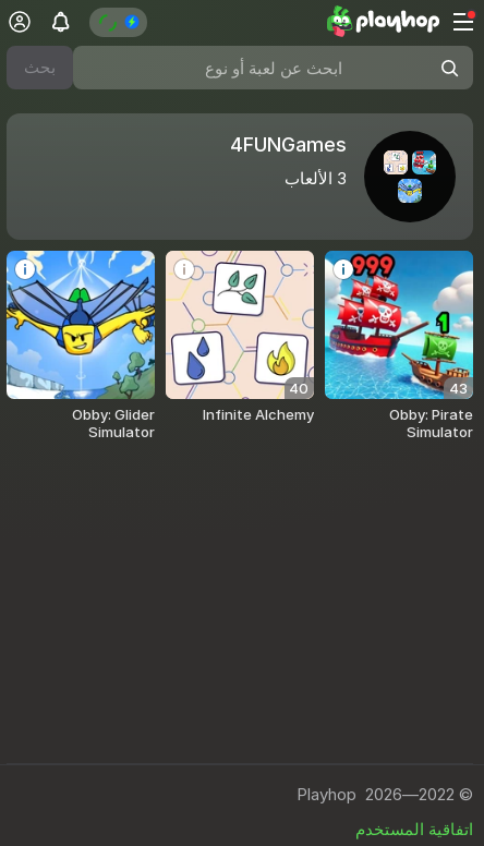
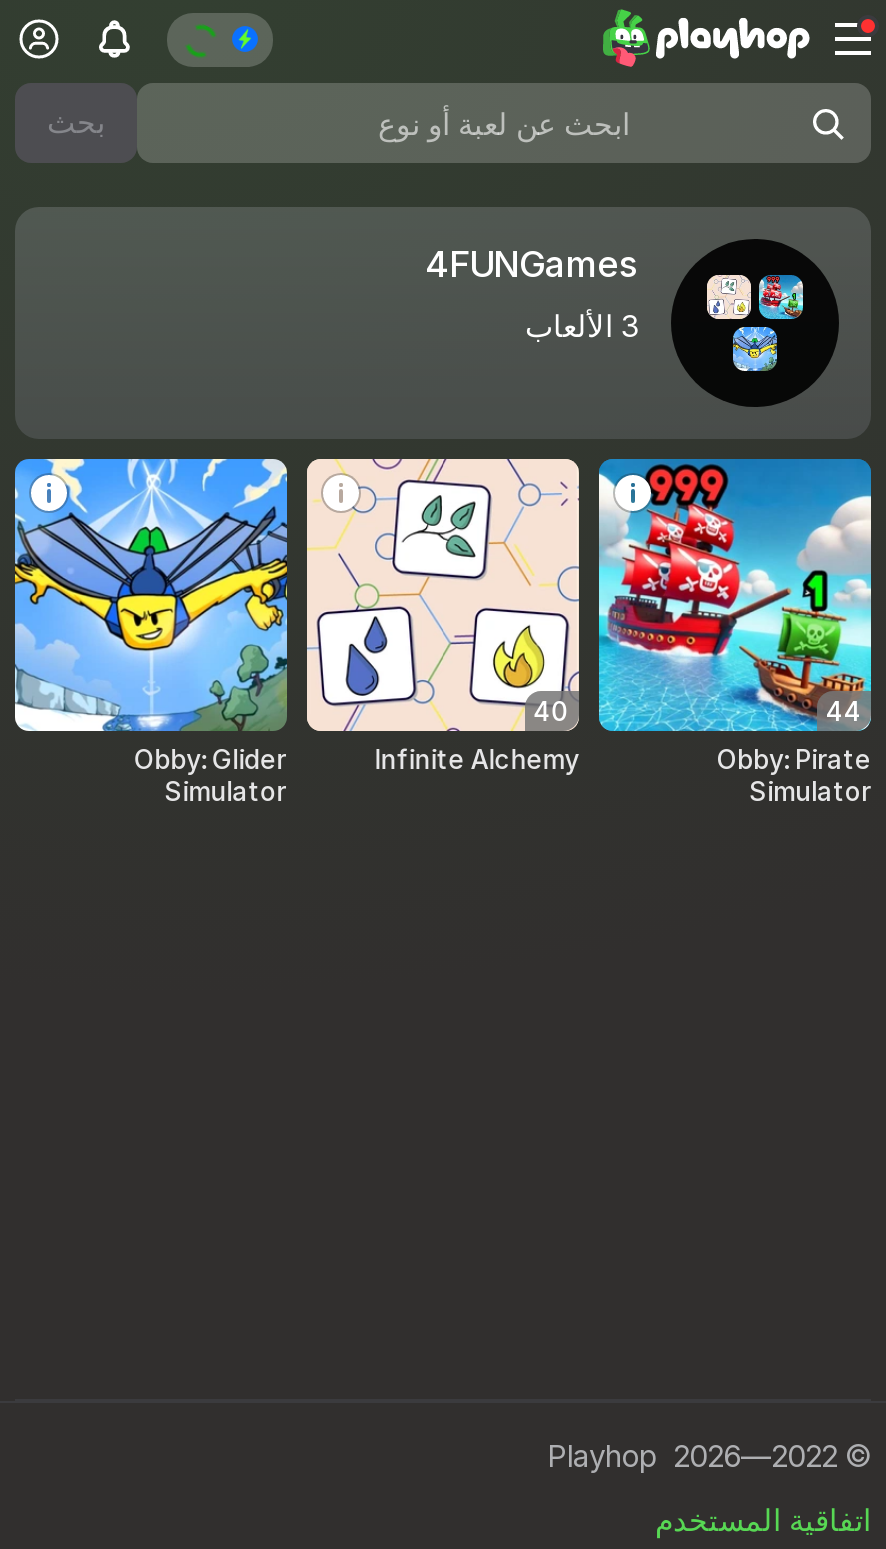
- 43
+ 44
